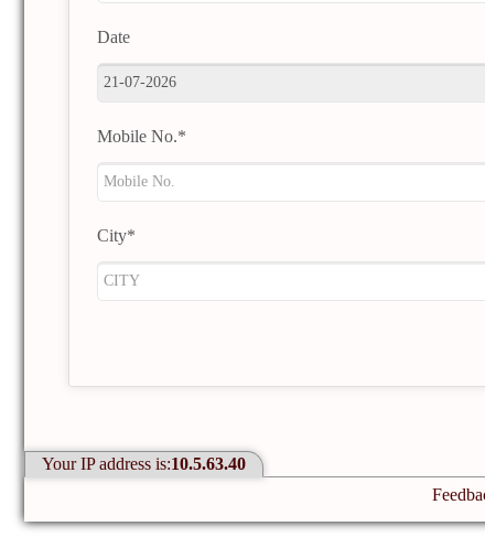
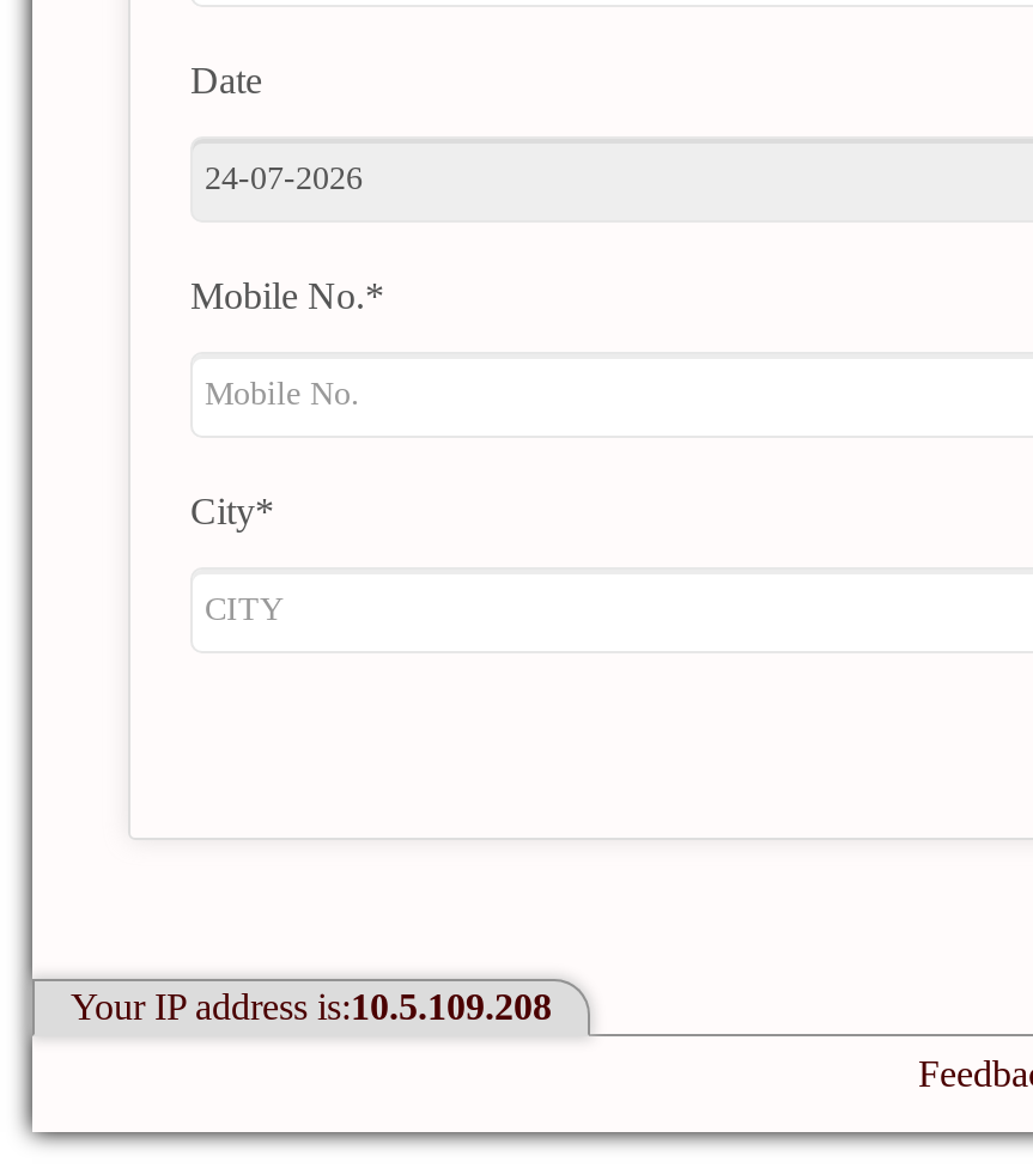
- Your IP address is:10.5.63.40
+ Your IP address is:10.5.109.208
